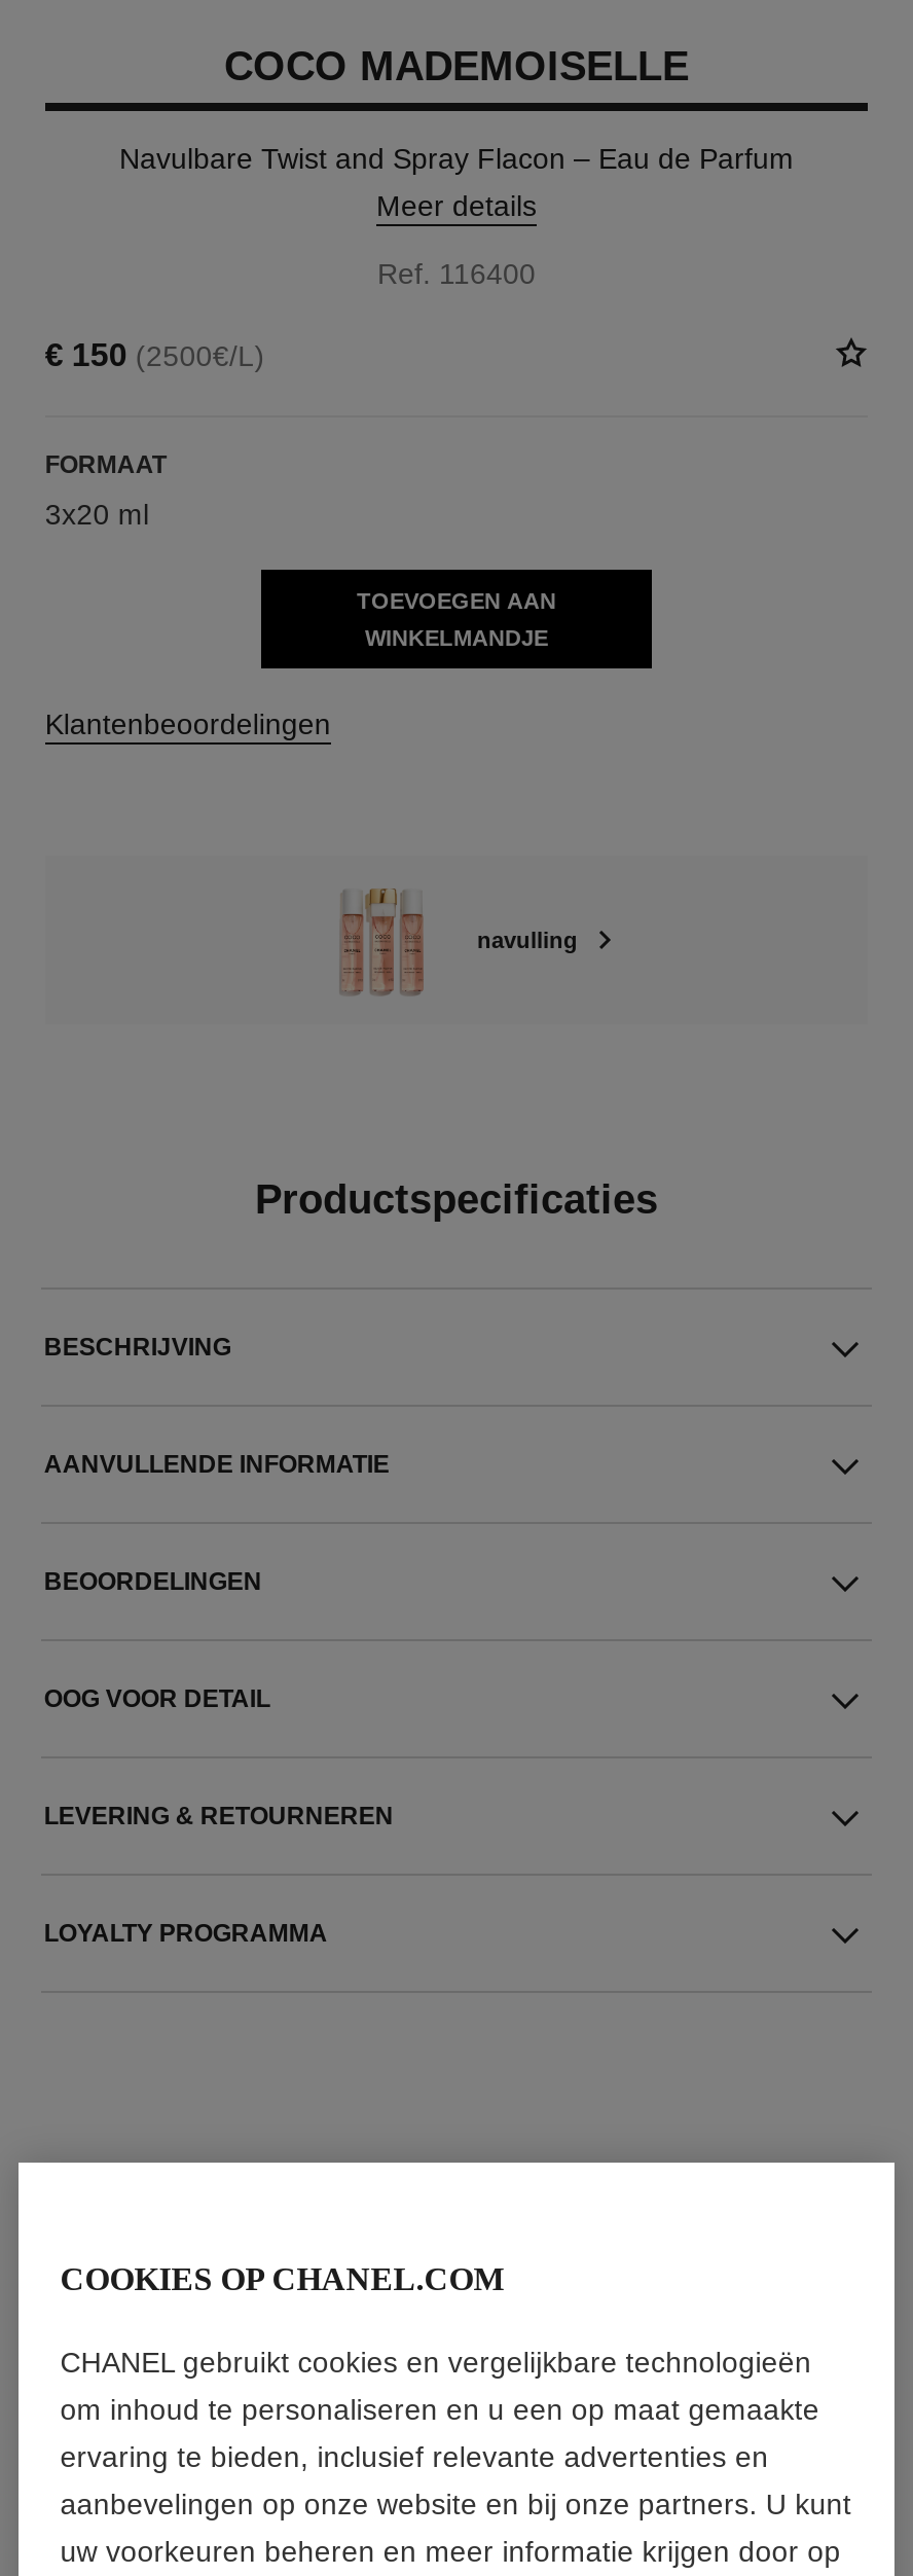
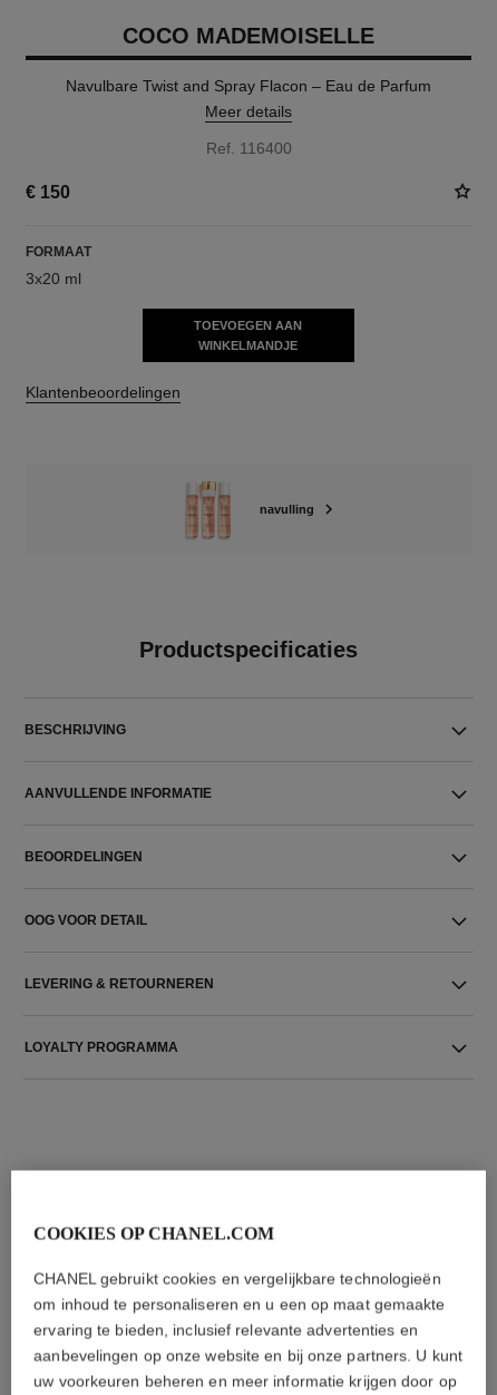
- € 150 (2500€/L)
+ € 150
